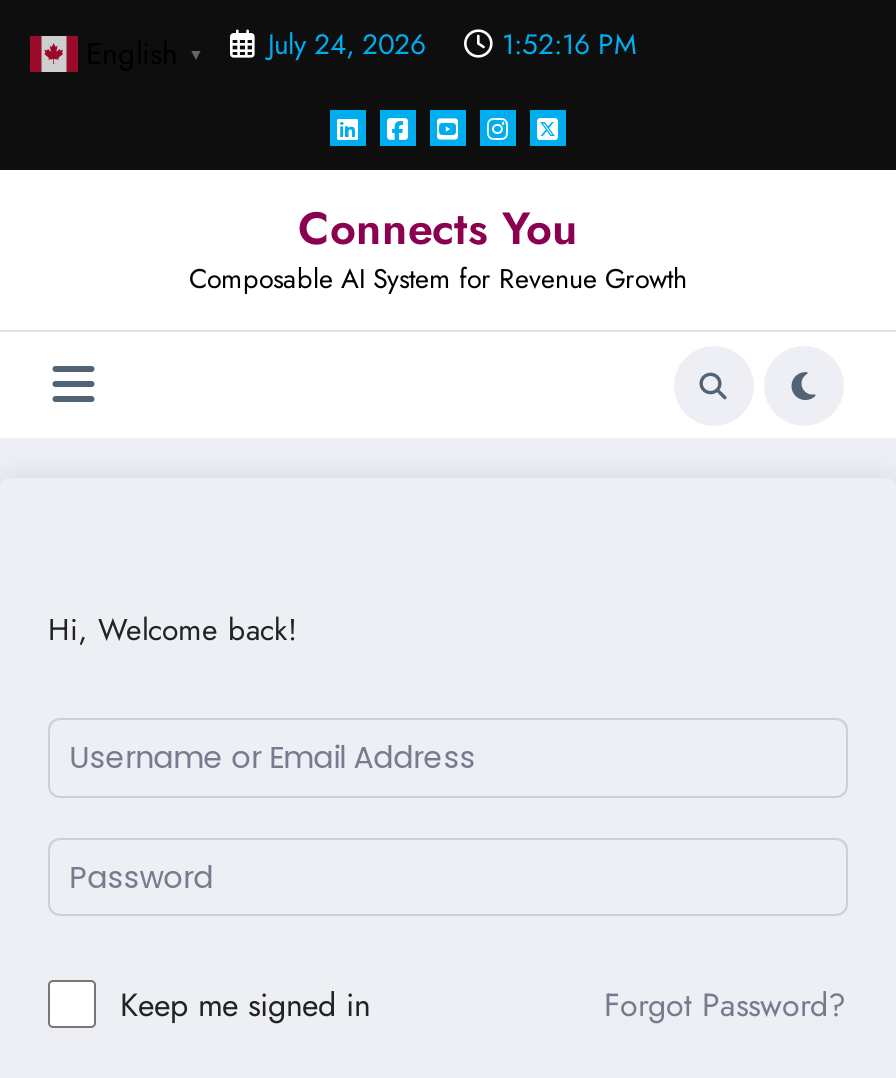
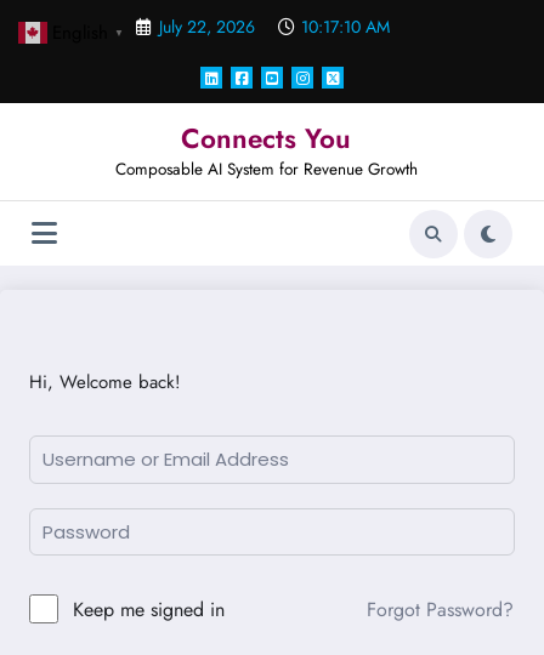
- July 24, 2026
- 1:52:16 PM
+ July 22, 2026
+ 10:17:10 AM
